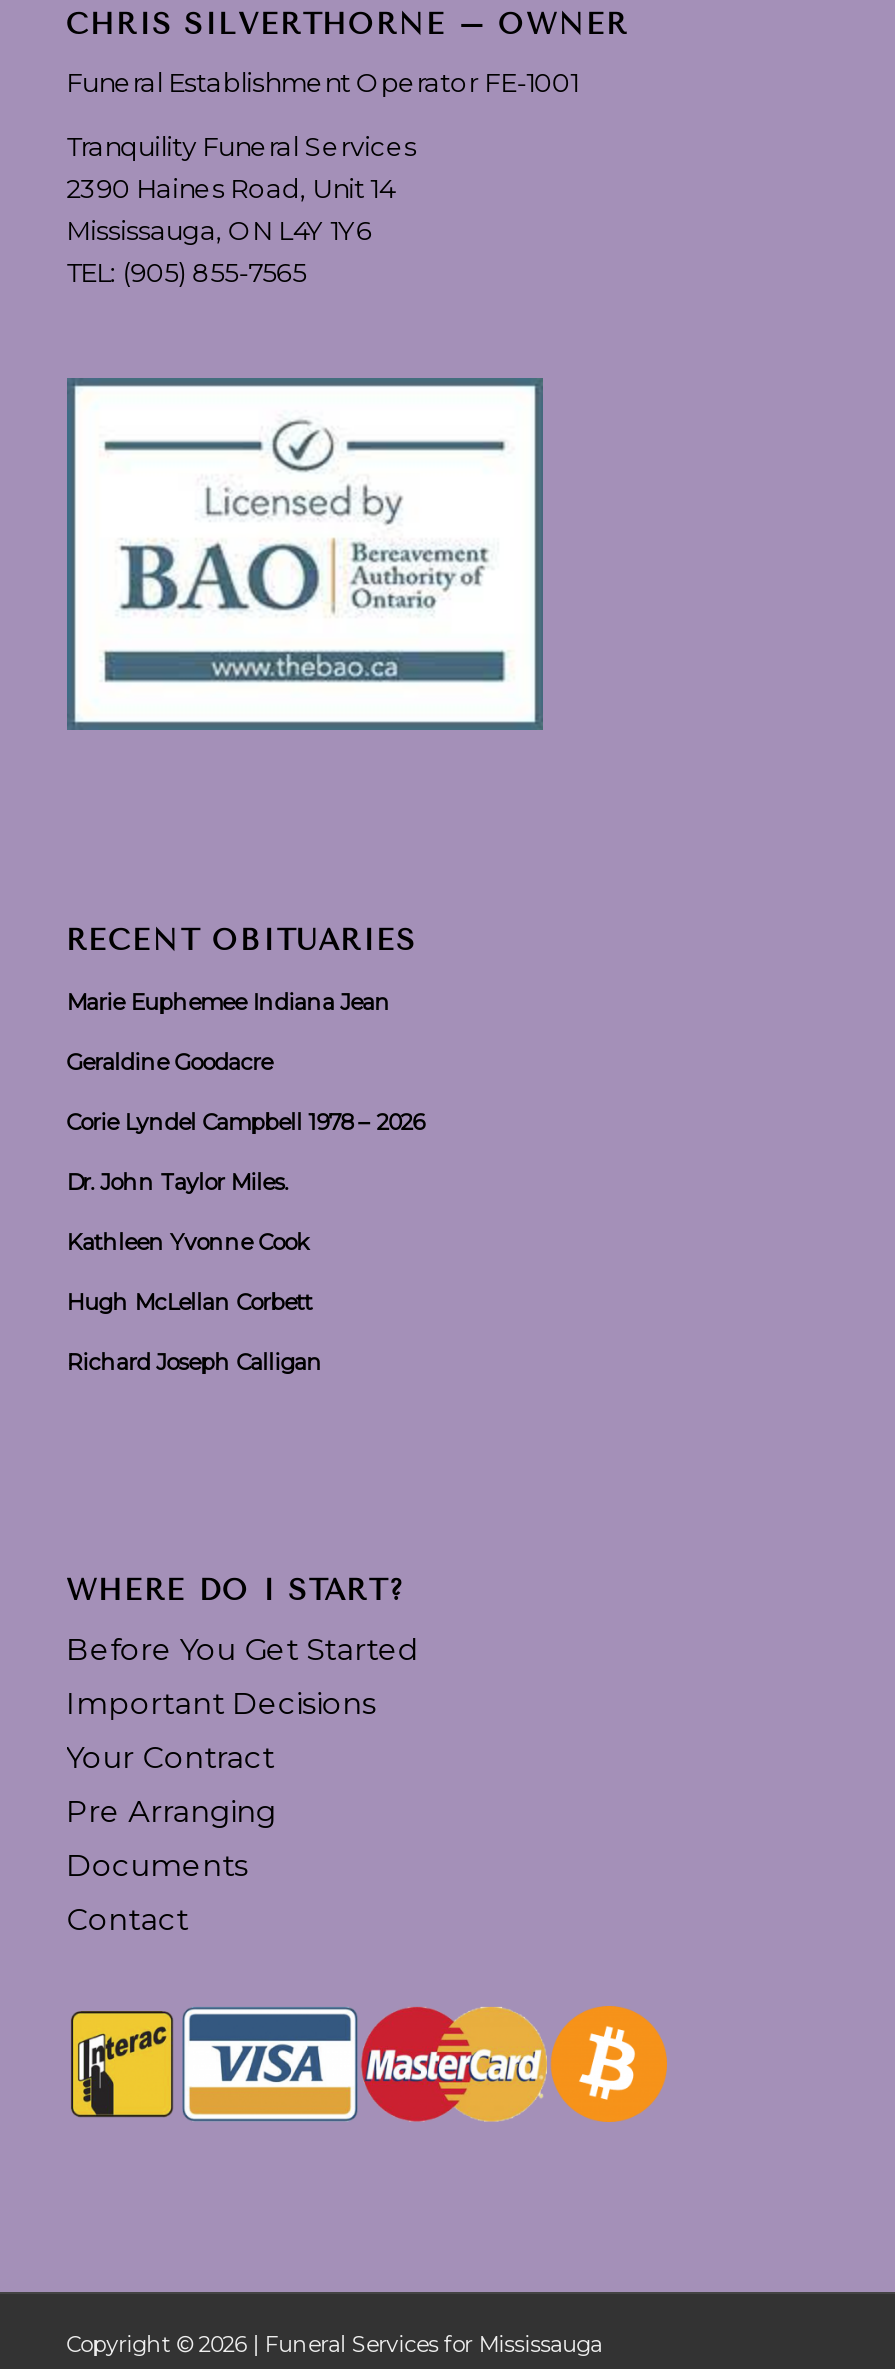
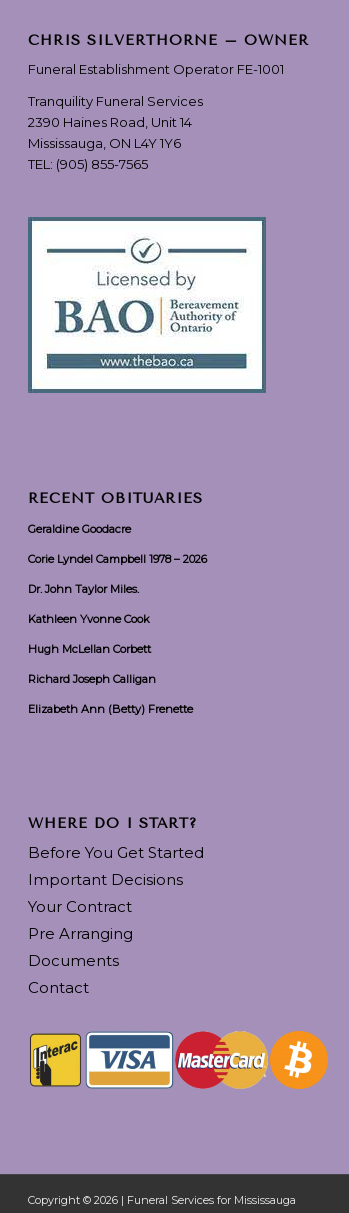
- Marie Euphemee Indiana Jean

moved up: Geraldine Goodacre | Corie Lyndel Campbell 1978 – 2026 | Dr. John Taylor Miles. | Kathleen Yvonne Cook | Hugh McLellan Corbett | Richard Joseph Calligan

+ Elizabeth Ann (Betty) Frenette
